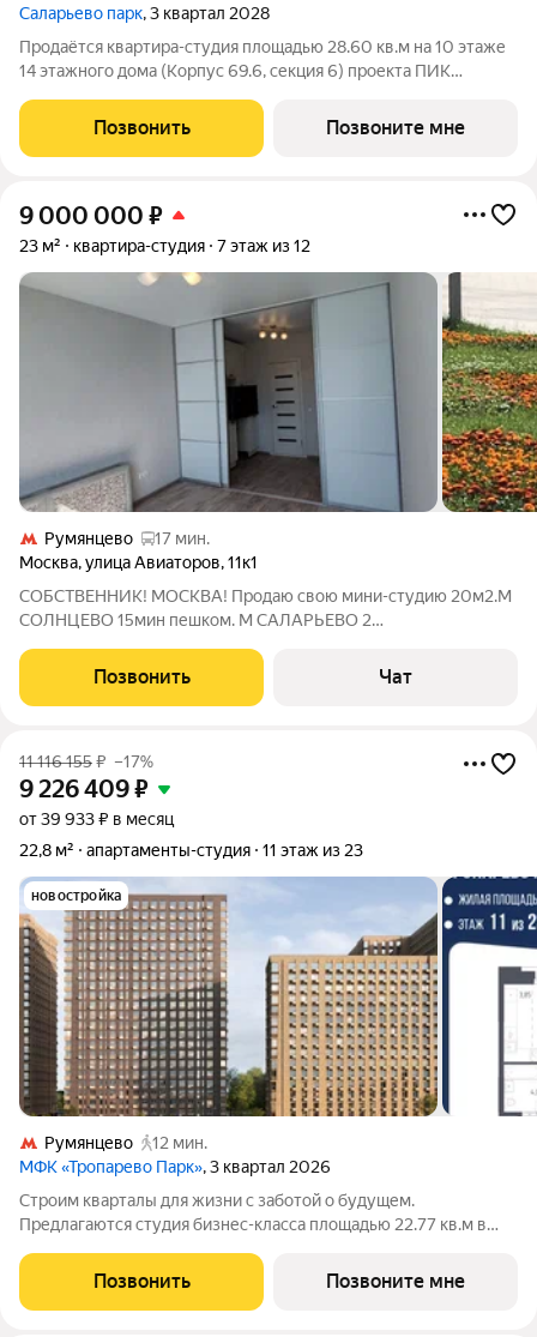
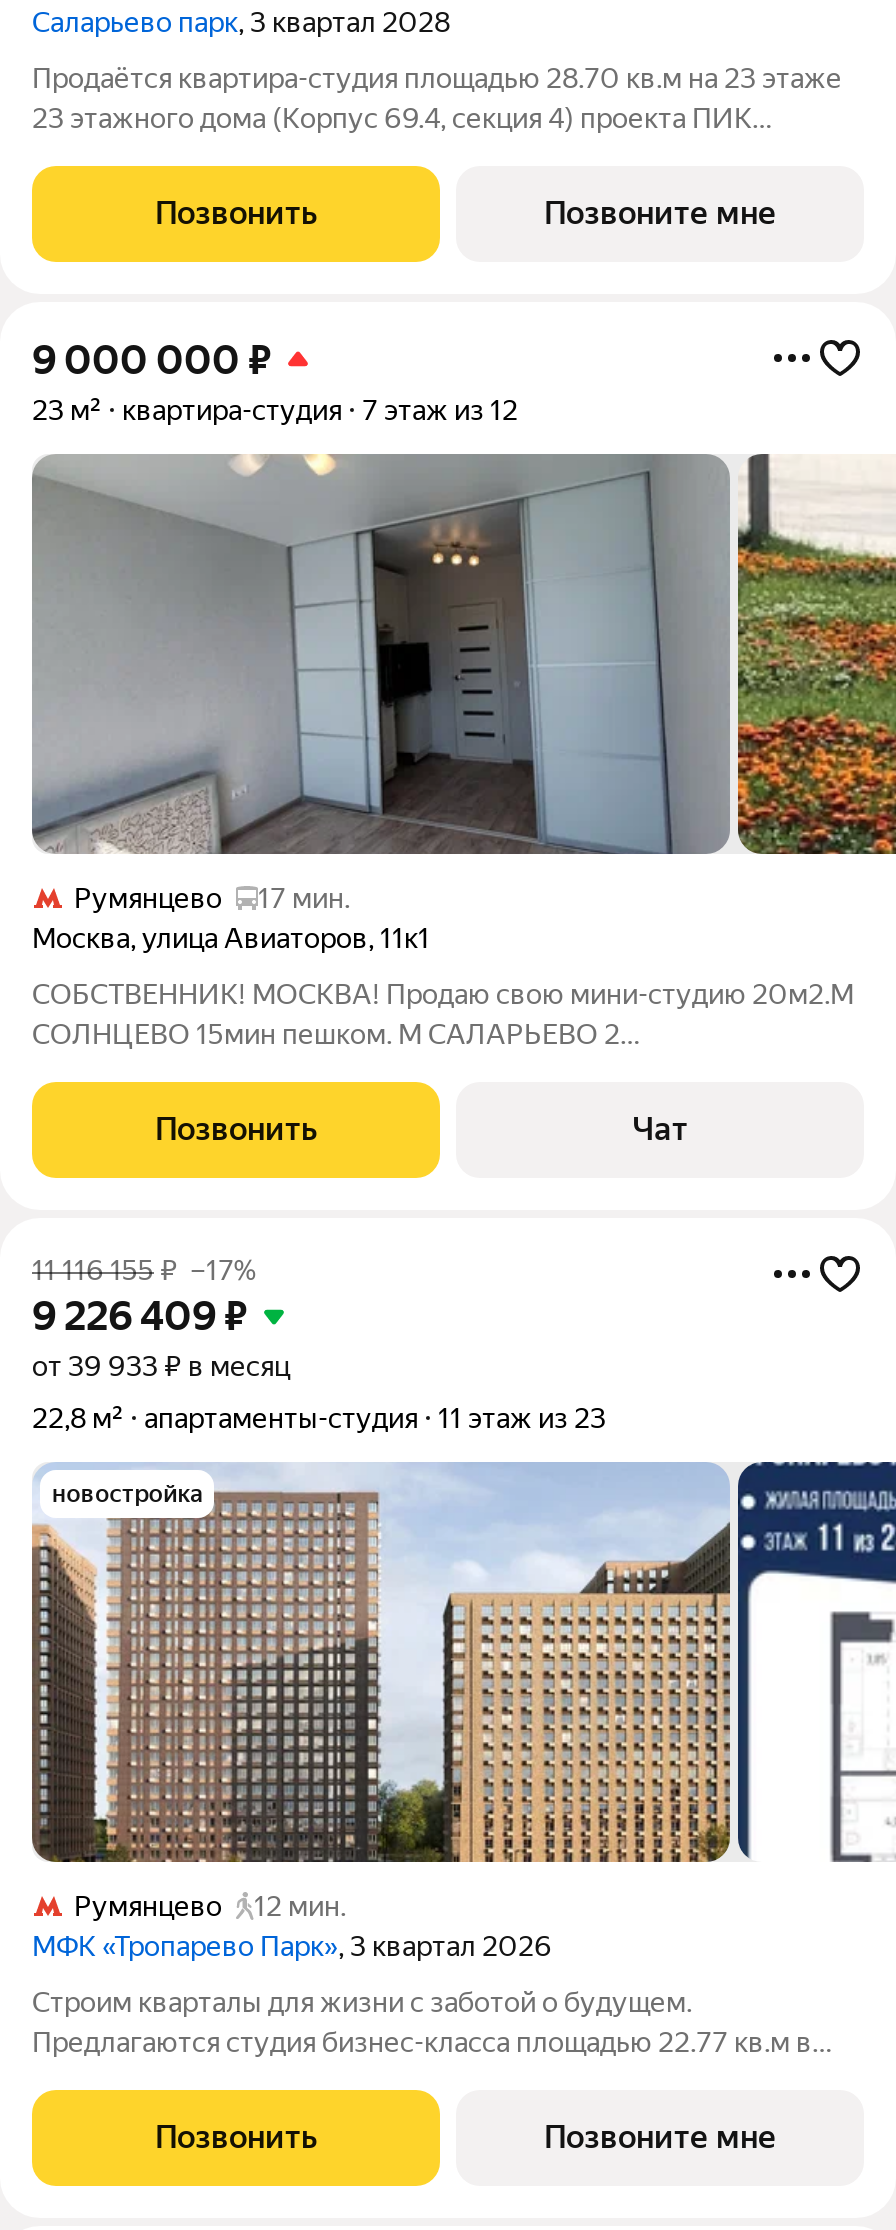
- Продаётся квартира-студия площадью 28.60 кв.м на 10 этаже
+ Продаётся квартира-студия площадью 28.70 кв.м на 23 этаже

- 14 этажного дома (Корпус 69.6, секция 6) проекта ПИК
+ 23 этажного дома (Корпус 69.4, секция 4) проекта ПИК
